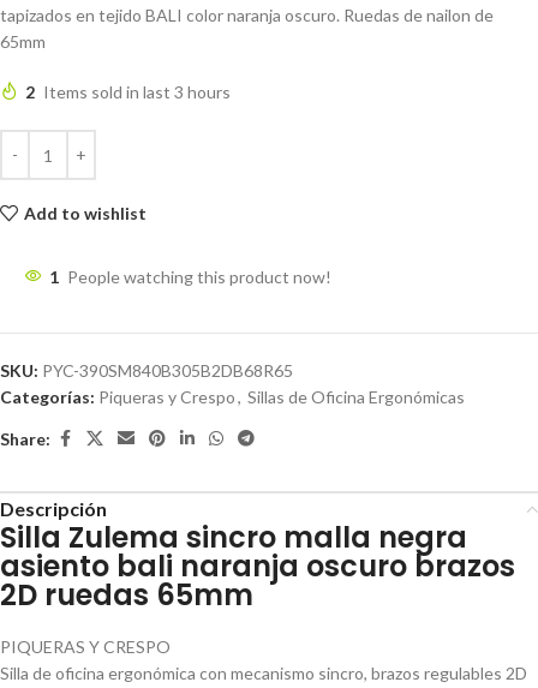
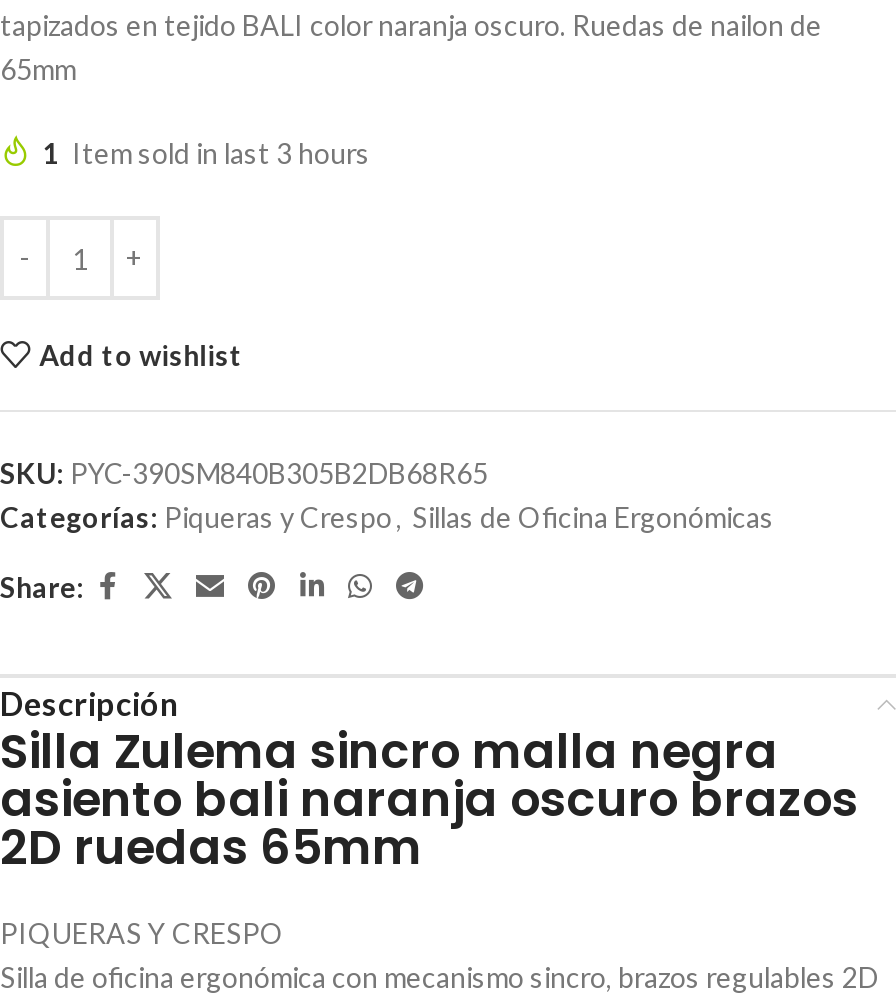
- 2 Items sold in last 3 hours
+ 1 Item sold in last 3 hours

- 1 People watching this product now!
